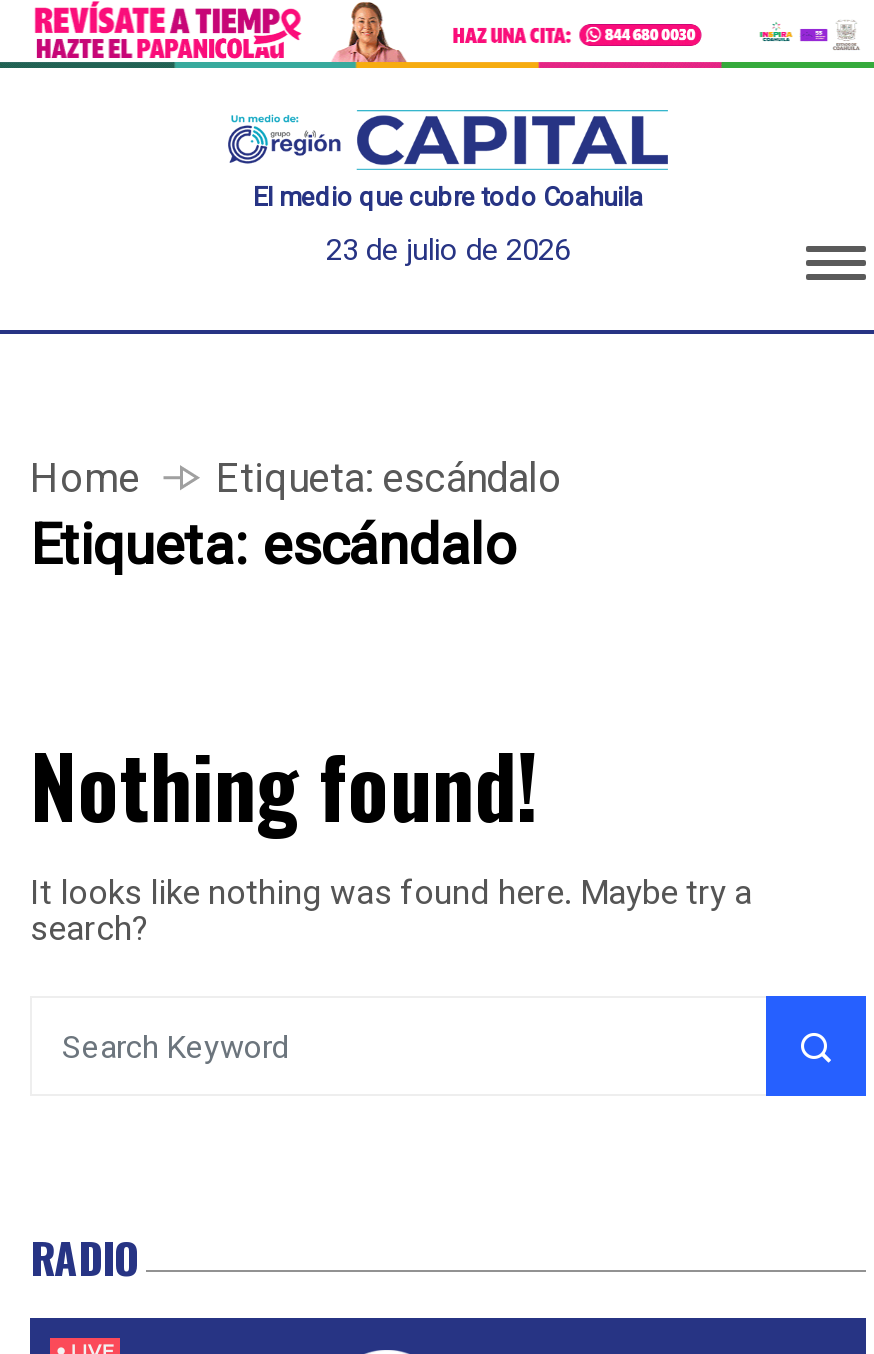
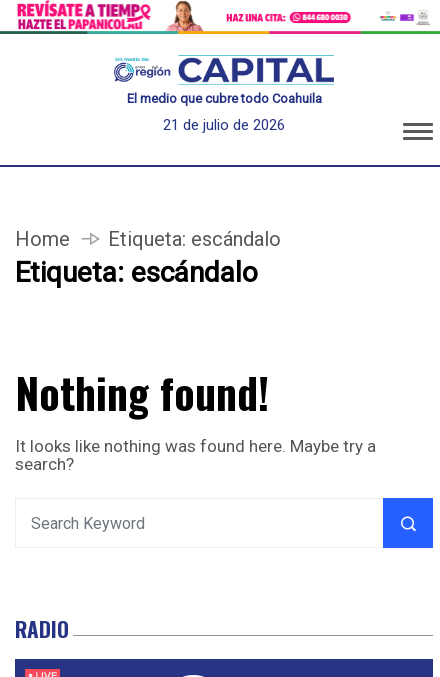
- 23 de julio de 2026
+ 21 de julio de 2026
